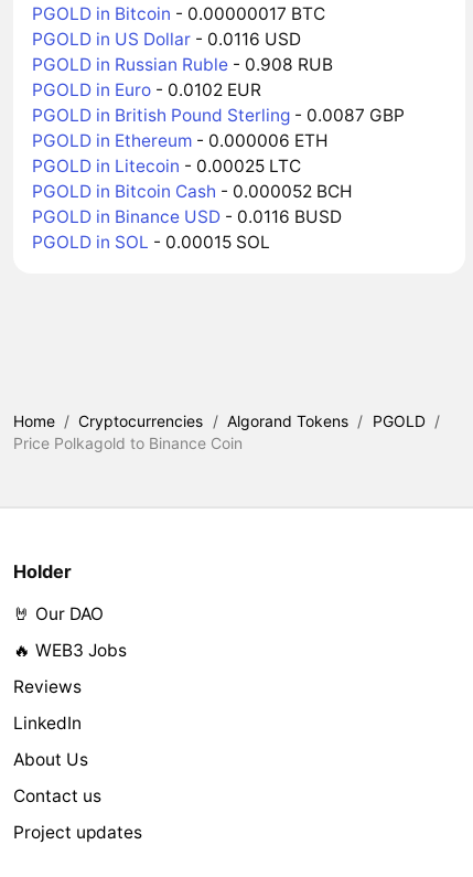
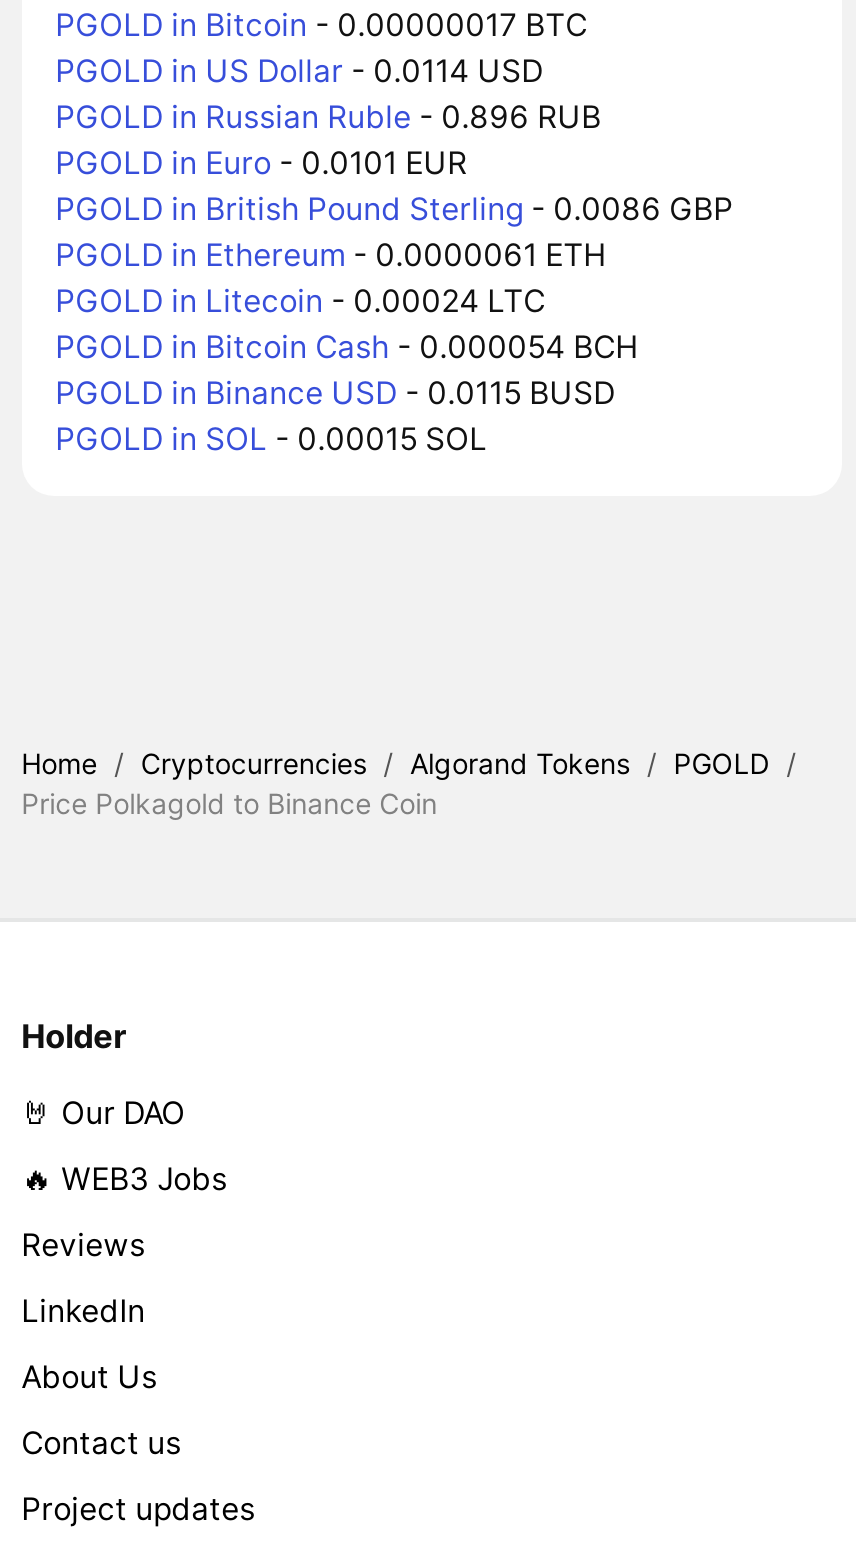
- PGOLD in US Dollar - 0.0116 USD
+ PGOLD in US Dollar - 0.0114 USD

- PGOLD in Russian Ruble - 0.908 RUB
+ PGOLD in Russian Ruble - 0.896 RUB

- PGOLD in Euro - 0.0102 EUR
+ PGOLD in Euro - 0.0101 EUR

- PGOLD in British Pound Sterling - 0.0087 GBP
+ PGOLD in British Pound Sterling - 0.0086 GBP

- PGOLD in Ethereum - 0.000006 ETH
+ PGOLD in Ethereum - 0.0000061 ETH

- PGOLD in Litecoin - 0.00025 LTC
+ PGOLD in Litecoin - 0.00024 LTC

- PGOLD in Bitcoin Cash - 0.000052 BCH
+ PGOLD in Bitcoin Cash - 0.000054 BCH

- PGOLD in Binance USD - 0.0116 BUSD
+ PGOLD in Binance USD - 0.0115 BUSD
